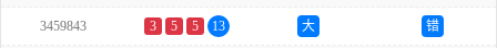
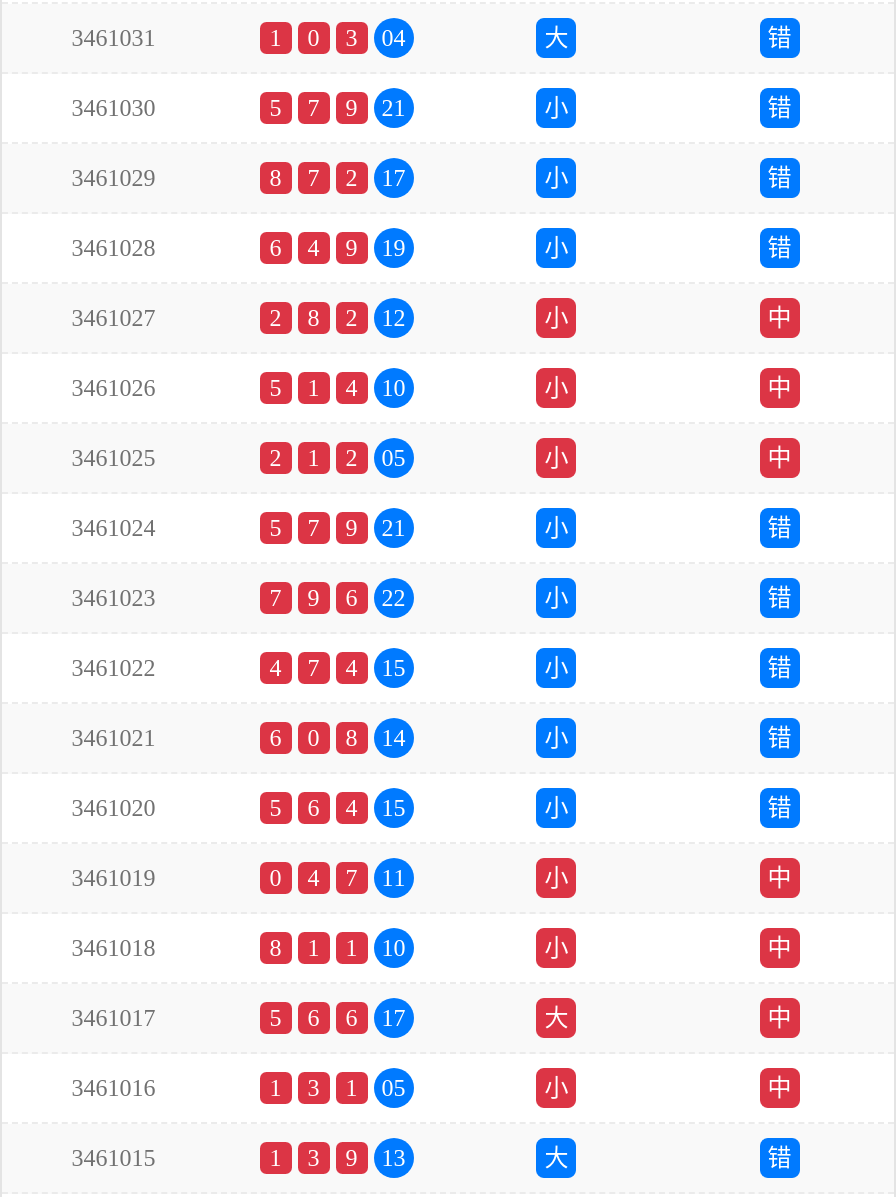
- 3459843
+ 3461031
+ 1
+ 0

+ 04
+ 大
+ 错
+ 3461030

+ 7
+ 9
+ 21
+ 小
+ 错
+ 3461029
+ 8
+ 7
+ 2
+ 17
+ 小
+ 错
+ 3461028
+ 6
+ 4
+ 9
+ 19
+ 小
+ 错
+ 3461027
+ 2
+ 8
+ 2
+ 12
+ 小
+ 中
+ 3461026

+ 1
+ 4
+ 10
+ 小
+ 中
+ 3461025
+ 2
+ 1
+ 2
+ 05
+ 小
+ 中
+ 3461024
+ 5
+ 7
+ 9
+ 21
+ 小
+ 错
+ 3461023
+ 7
+ 9
+ 6
+ 22
+ 小
+ 错
+ 3461022
+ 4
+ 7
+ 4
+ 15
+ 小
+ 错
+ 3461021
+ 6
+ 0
+ 8
+ 14
+ 小
+ 错
+ 3461020
+ 5
+ 6
+ 4
+ 15
+ 小
+ 错
+ 3461019
+ 0
+ 4
+ 7
+ 11
+ 小
+ 中
+ 3461018
+ 8
+ 1
+ 1
+ 10
+ 小
+ 中
+ 3461017
+ 5
+ 6
+ 6
+ 17
+ 大
+ 中
+ 3461016
+ 1
+ 3
+ 1
+ 05
+ 小
+ 中
+ 3461015
+ 1
+ 3
+ 9
